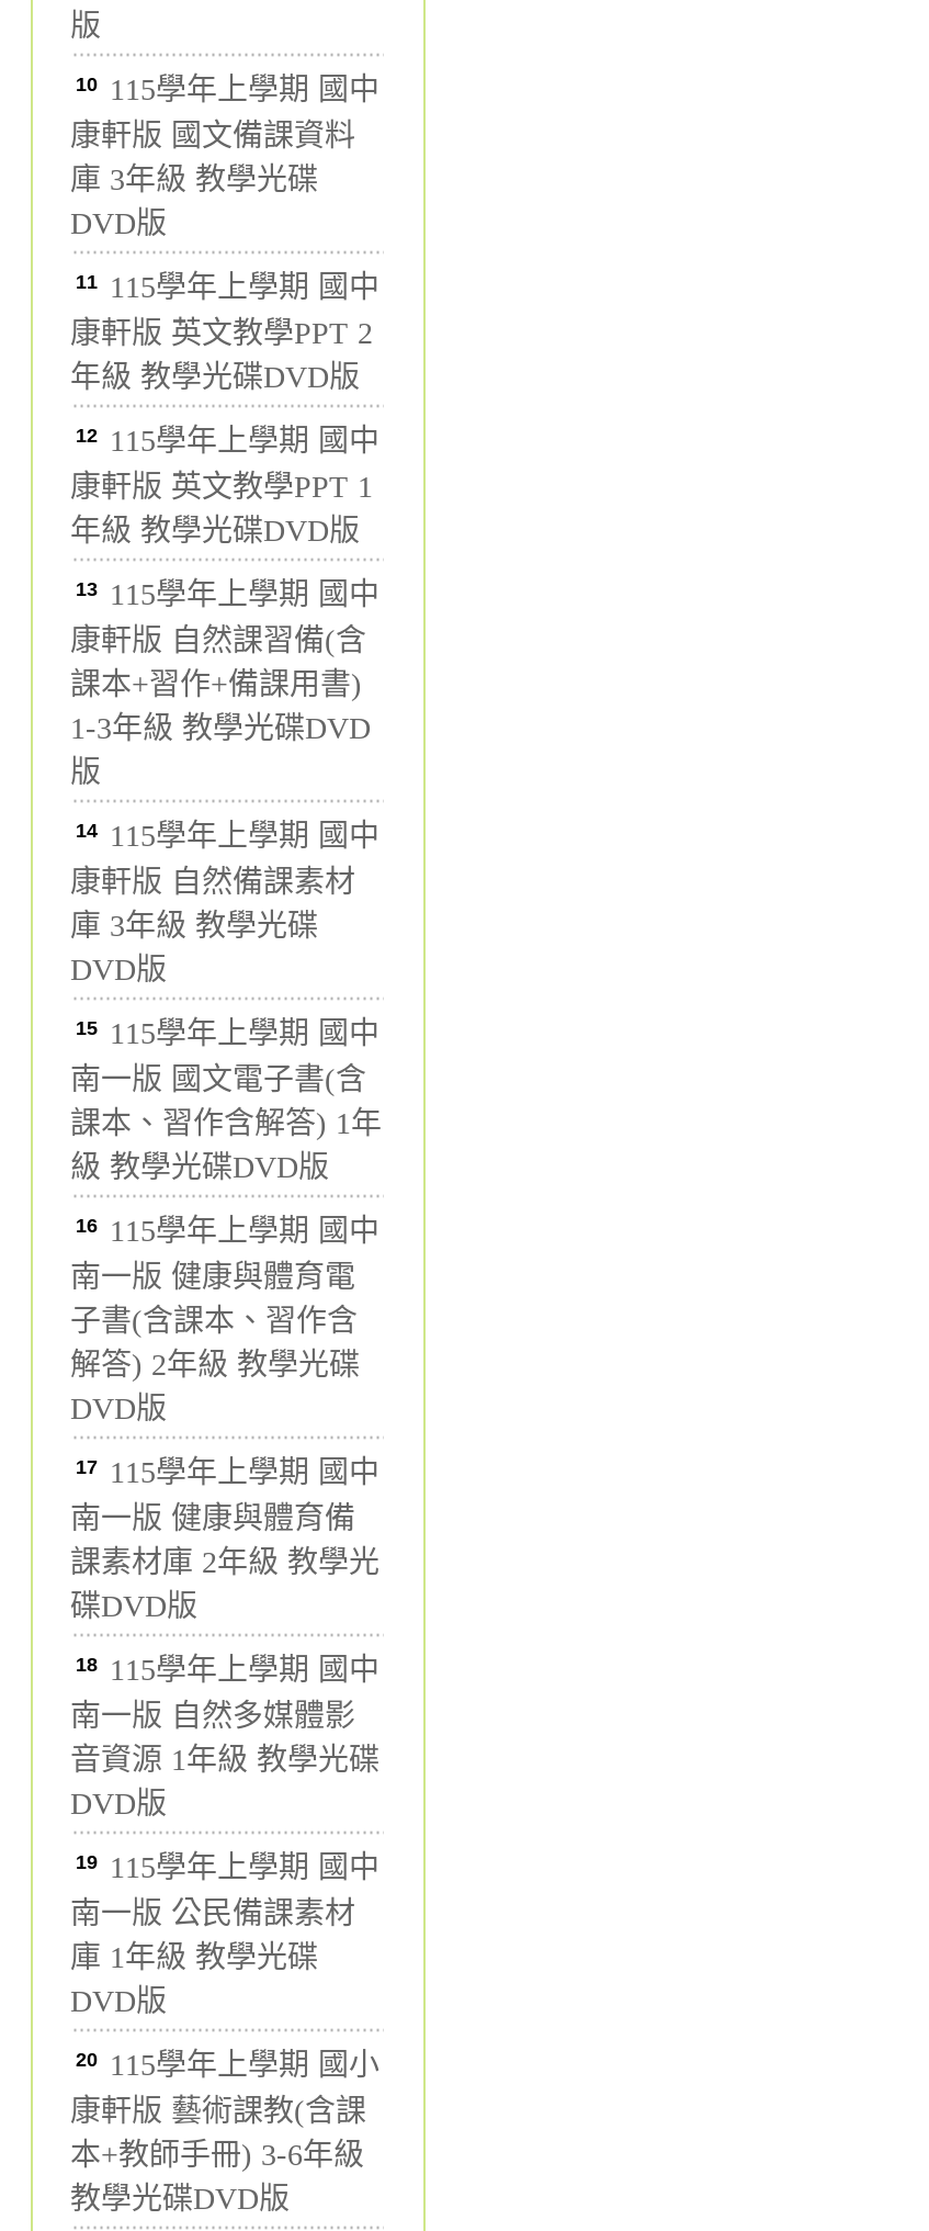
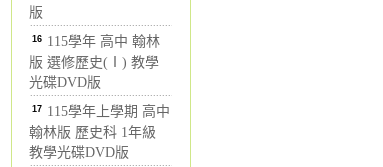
- 10 115學年上學期 國中
- 康軒版 國文備課資料
- 庫 3年級 教學光碟
- DVD版
- 11 115學年上學期 國中
- 康軒版 英文教學PPT 2
- 年級 教學光碟DVD版
- 12 115學年上學期 國中
- 康軒版 英文教學PPT 1
- 年級 教學光碟DVD版
- 13 115學年上學期 國中
- 康軒版 自然課習備(含
- 課本+習作+備課用書)
- 1-3年級 教學光碟DVD
- 版
- 14 115學年上學期 國中
- 康軒版 自然備課素材
- 庫 3年級 教學光碟
- DVD版
- 15 115學年上學期 國中
- 南一版 國文電子書(含
- 課本、習作含解答) 1年
- 級 教學光碟DVD版
- 16 115學年上學期 國中
- 南一版 健康與體育電
- 子書(含課本、習作含
- 解答) 2年級 教學光碟
- DVD版
- 17 115學年上學期 國中
- 南一版 健康與體育備
- 課素材庫 2年級 教學光
- 碟DVD版
- 18 115學年上學期 國中
- 南一版 自然多媒體影
- 音資源 1年級 教學光碟
- DVD版
- 19 115學年上學期 國中
- 南一版 公民備課素材
- 庫 1年級 教學光碟
- DVD版
- 20 115學年上學期 國小
- 康軒版 藝術課教(含課
- 本+教師手冊) 3-6年級
+ 16 115學年 高中 翰林
+ 版 選修歷史(Ⅰ) 教學
+ 光碟DVD版
+ 17 115學年上學期 高中
+ 翰林版 歷史科 1年級
